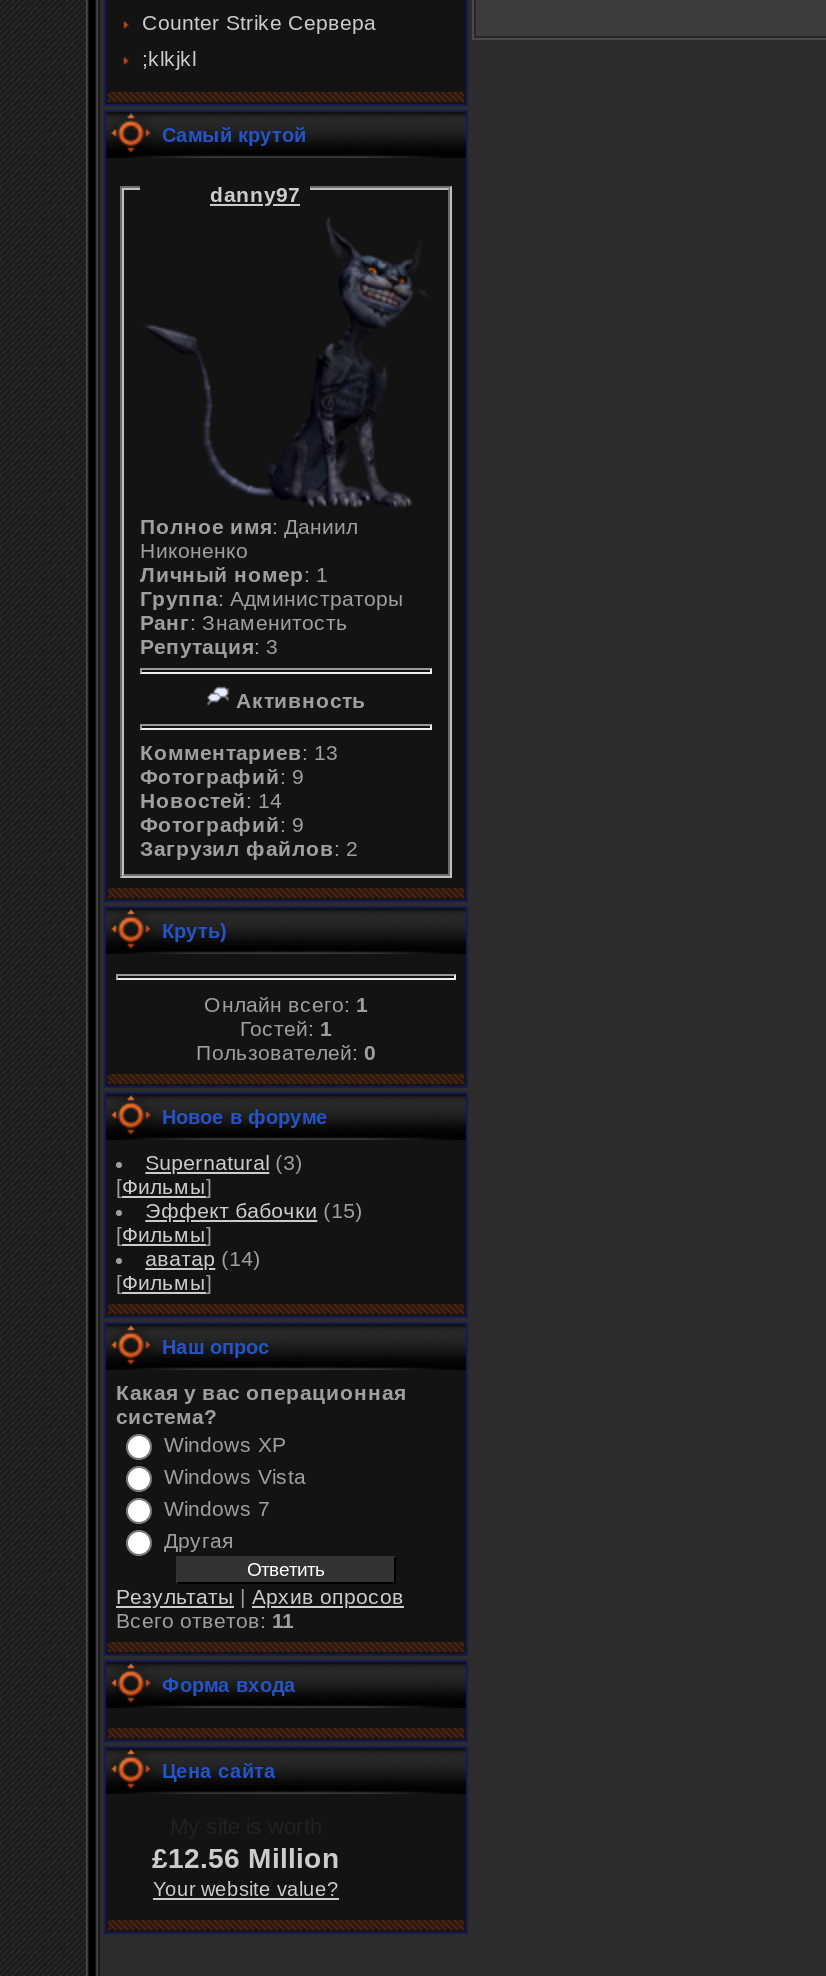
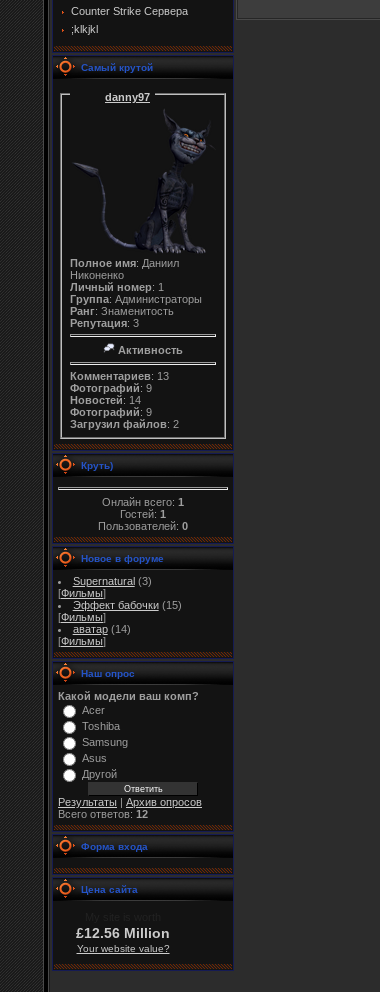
- Какая у вас операционная
- система?
- Windows XP
- Windows Vista
- Windows 7
- Другая
+ Какой модели ваш комп?
+ Acer
+ Toshiba
+ Samsung
+ Asus
+ Другой

- Всего ответов:11
+ Всего ответов:12
